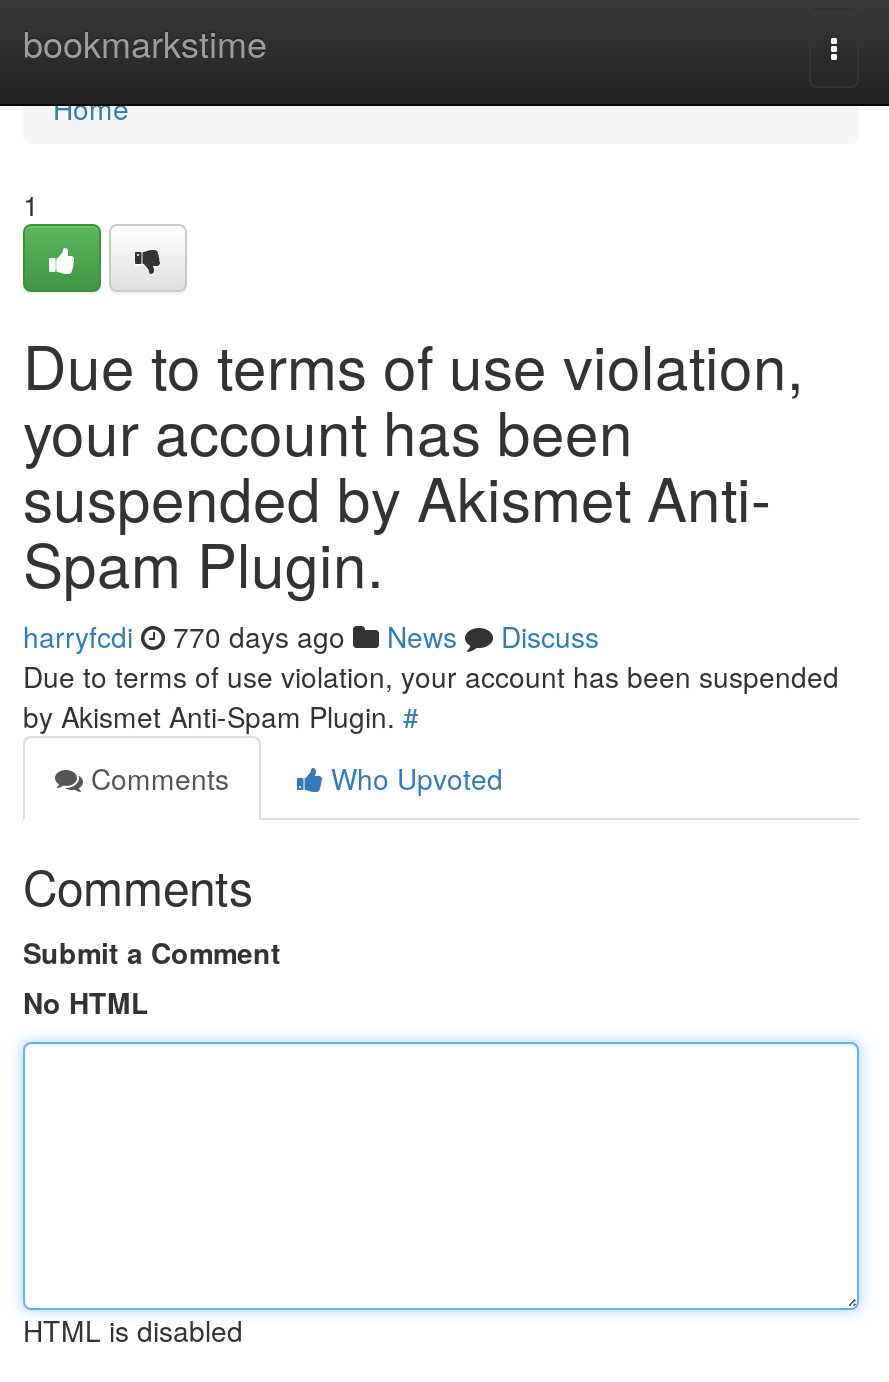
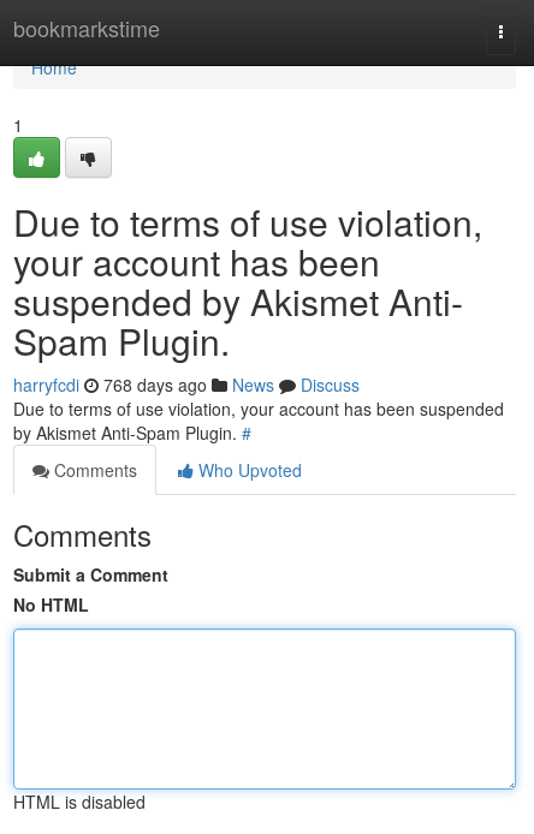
- harryfcdi 770 days ago News Discuss
+ harryfcdi 768 days ago News Discuss
